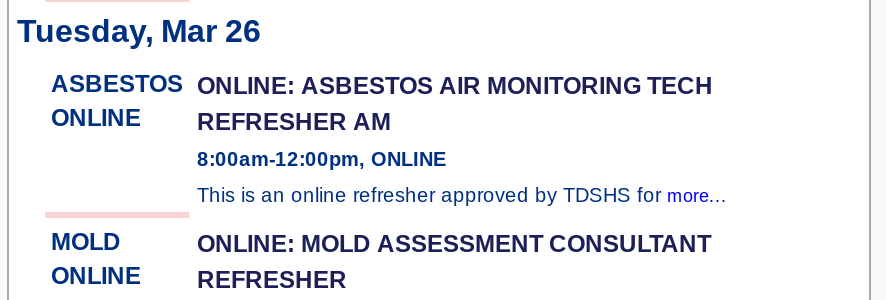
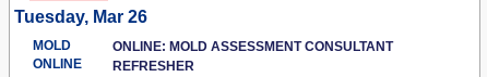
- ASBESTOS
- ONLINE

- ONLINE: ASBESTOS AIR MONITORING TECH
- REFRESHER AM
- 8:00am-12:00pm, ONLINE
- This is an online refresher approved by TDSHS for more...
